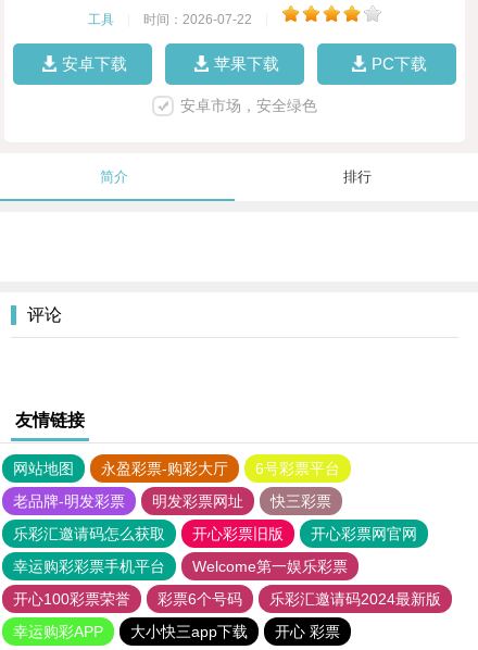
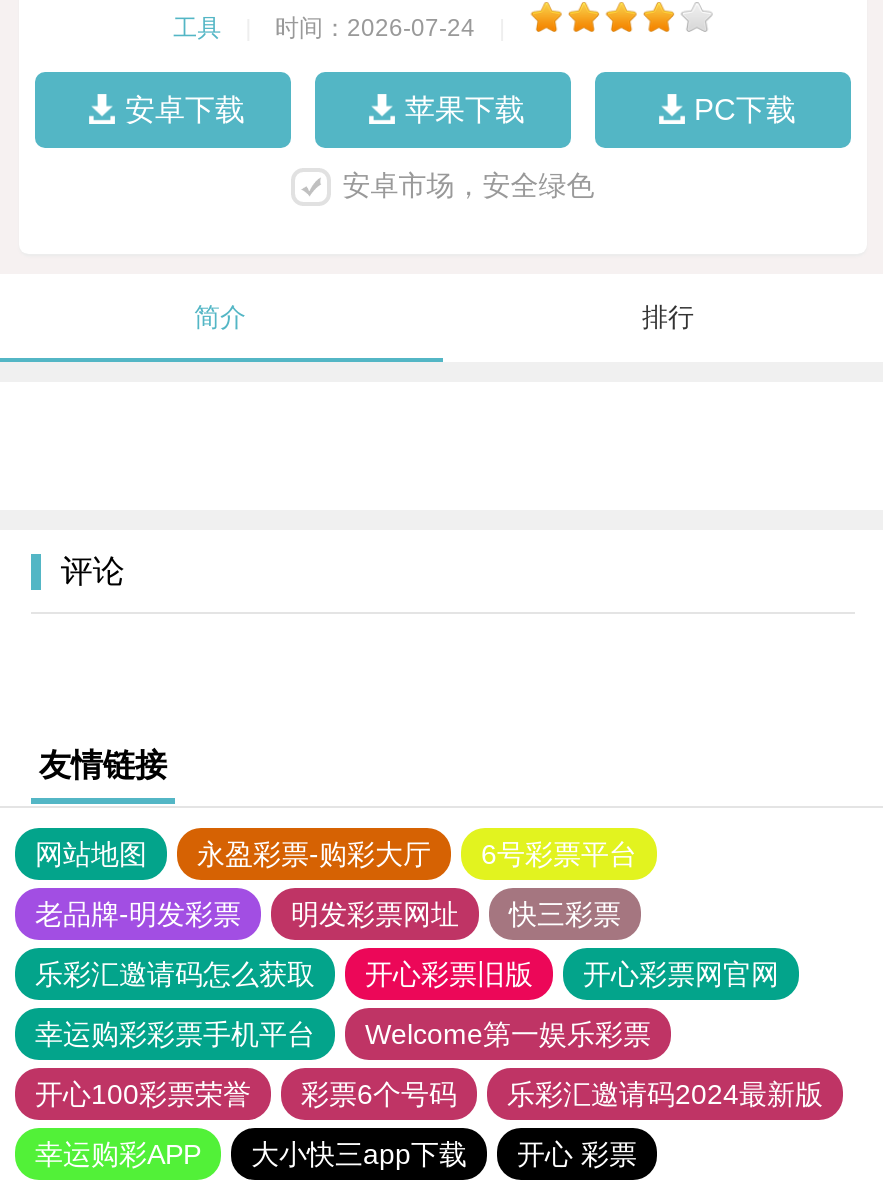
- 时间：2026-07-22
+ 时间：2026-07-24
